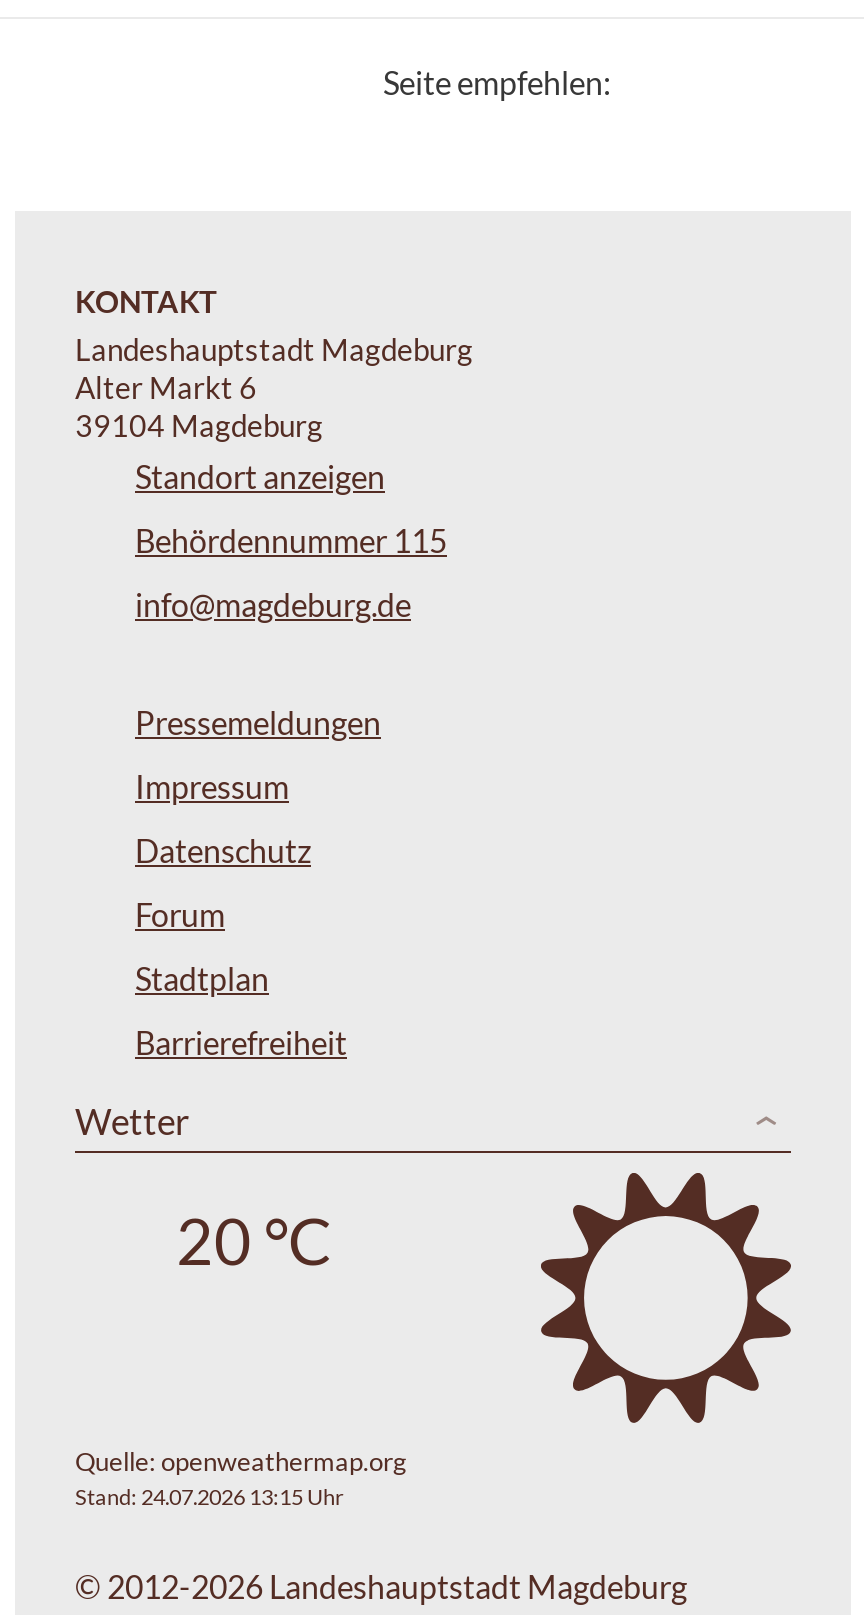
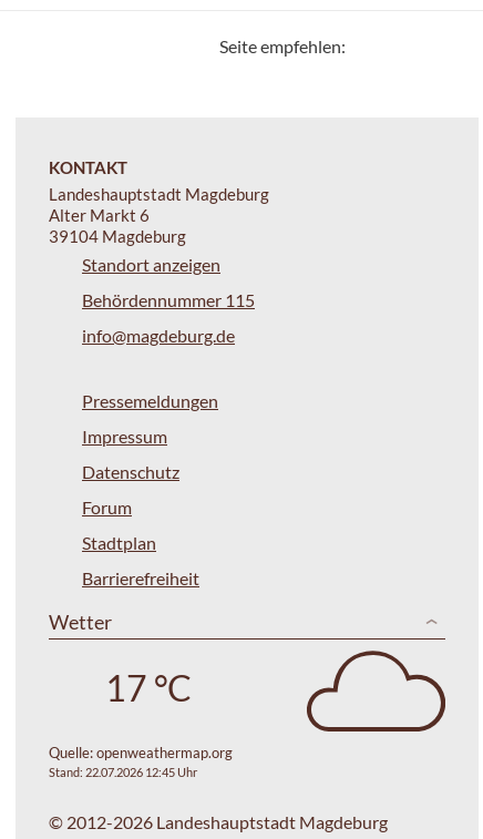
- [image]
+ [image]

- 20 °C
+ 17 °C

- Stand: 24.07.2026 13:15 Uhr
+ Stand: 22.07.2026 12:45 Uhr
